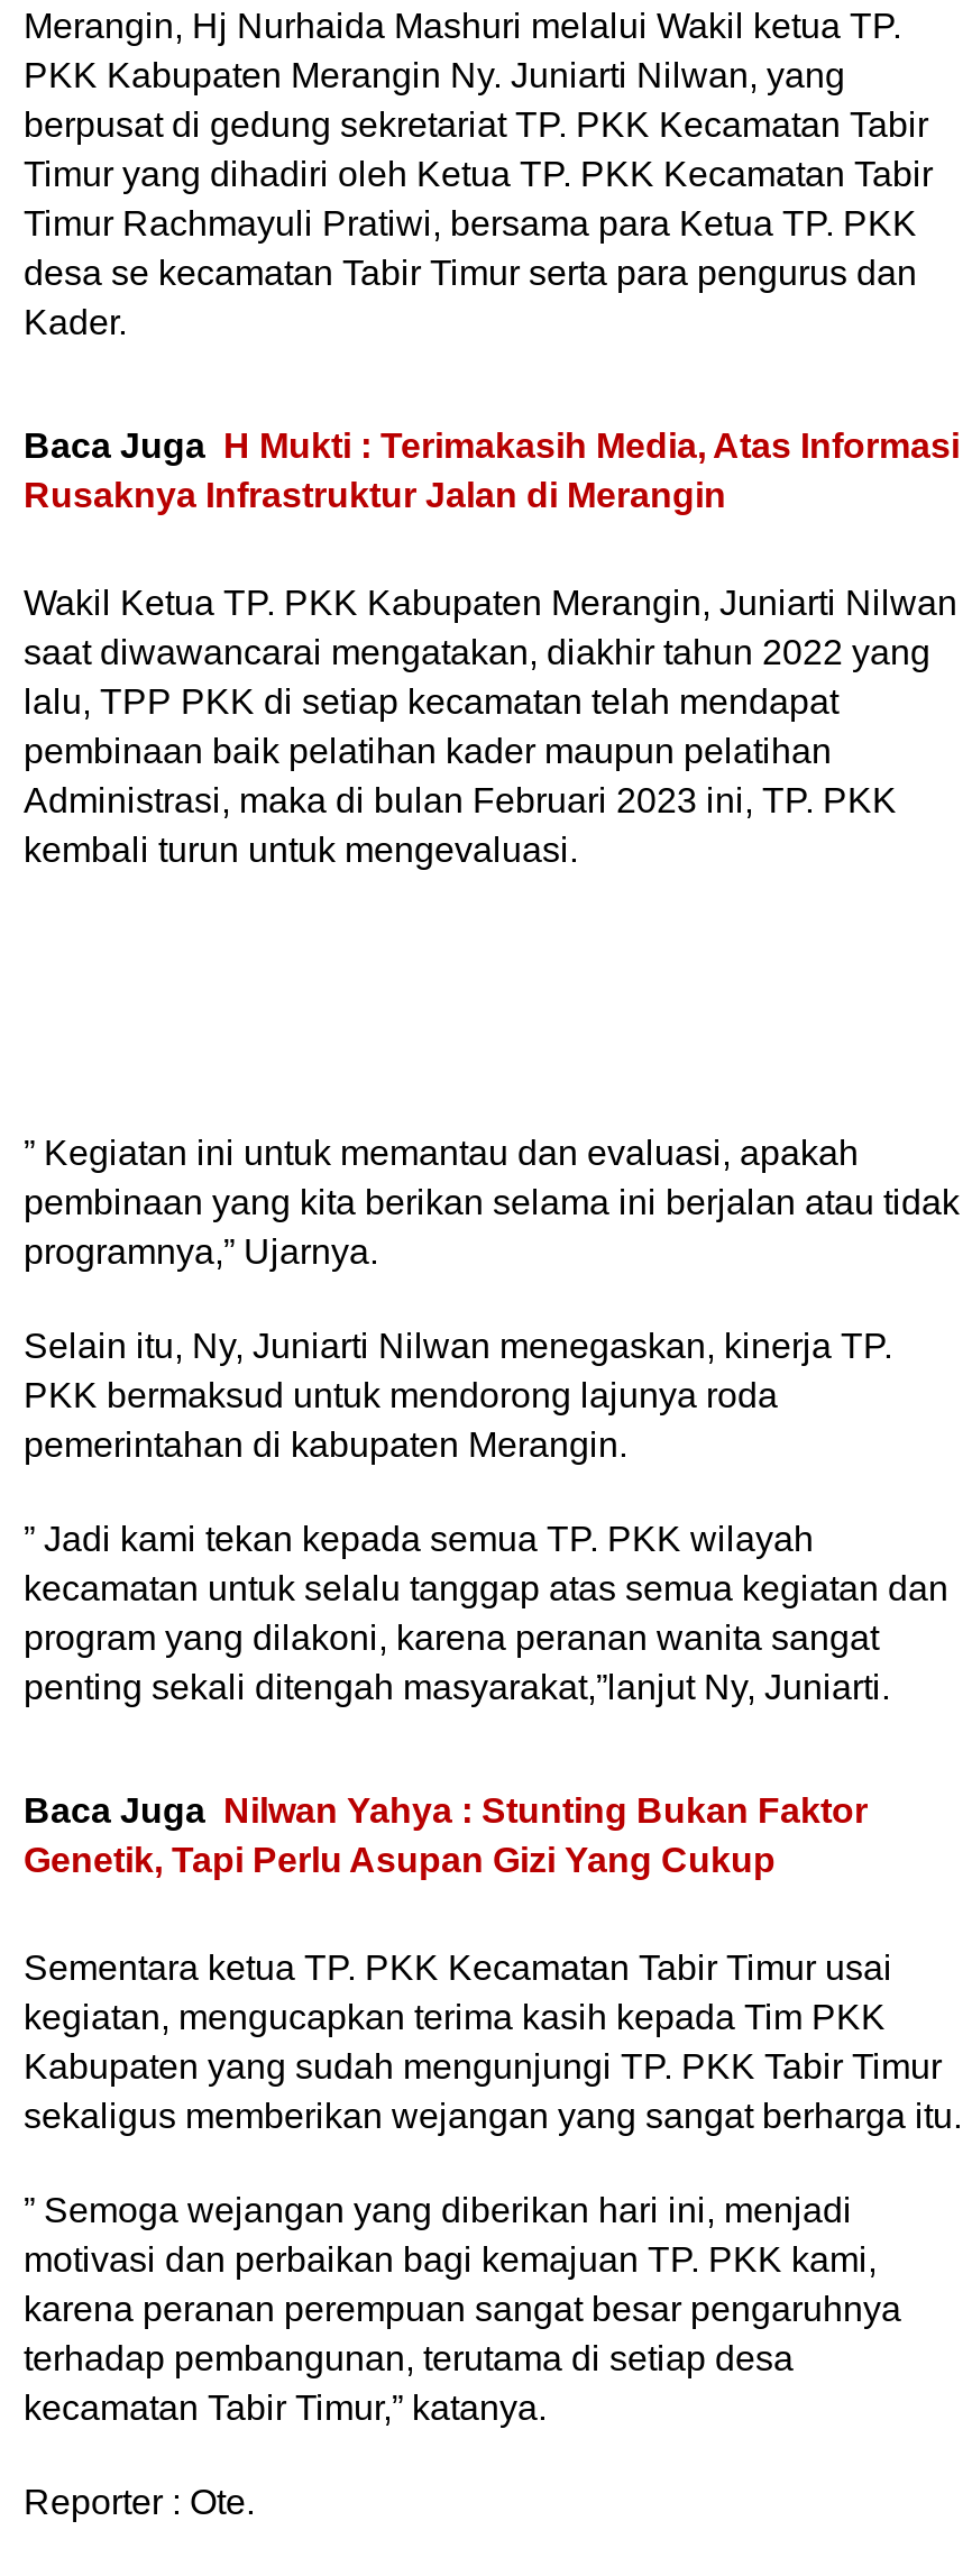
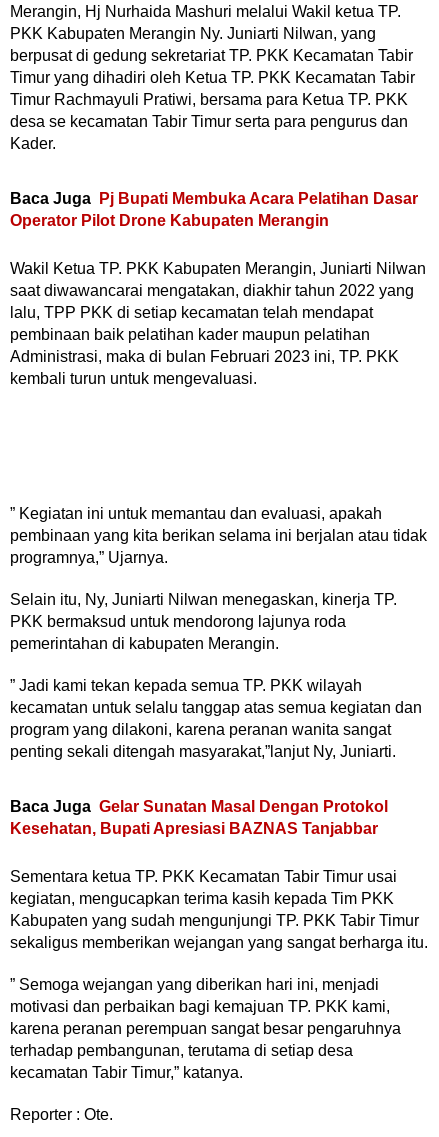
- Baca Juga H Mukti : Terimakasih Media, Atas Informasi
- Rusaknya Infrastruktur Jalan di Merangin
+ Baca Juga Pj Bupati Membuka Acara Pelatihan Dasar
+ Operator Pilot Drone Kabupaten Merangin

- Baca Juga Nilwan Yahya : Stunting Bukan Faktor
- Genetik, Tapi Perlu Asupan Gizi Yang Cukup
+ Baca Juga Gelar Sunatan Masal Dengan Protokol
+ Kesehatan, Bupati Apresiasi BAZNAS Tanjabbar
